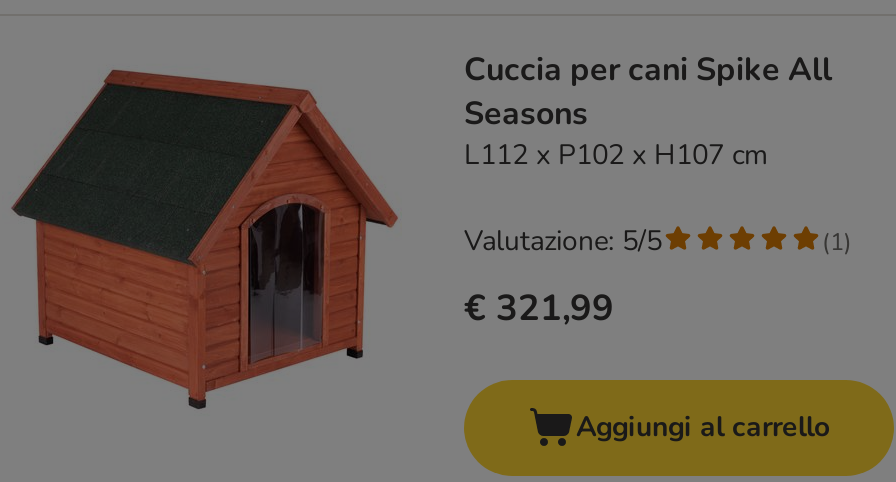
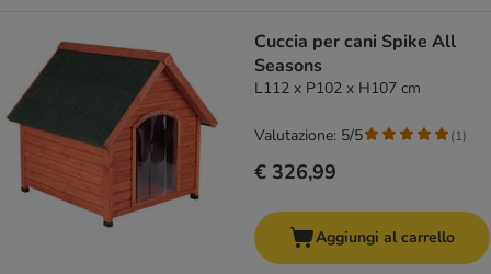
- € 321,99
+ € 326,99
